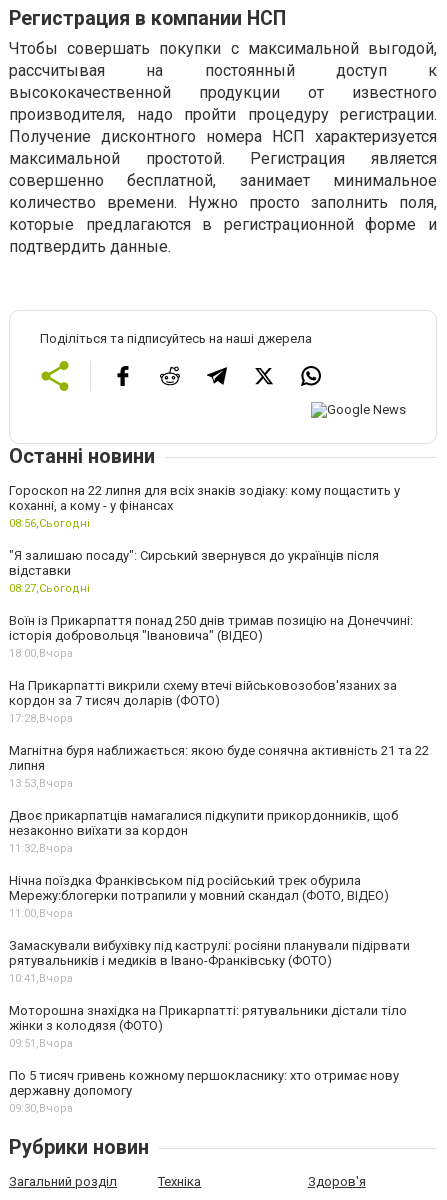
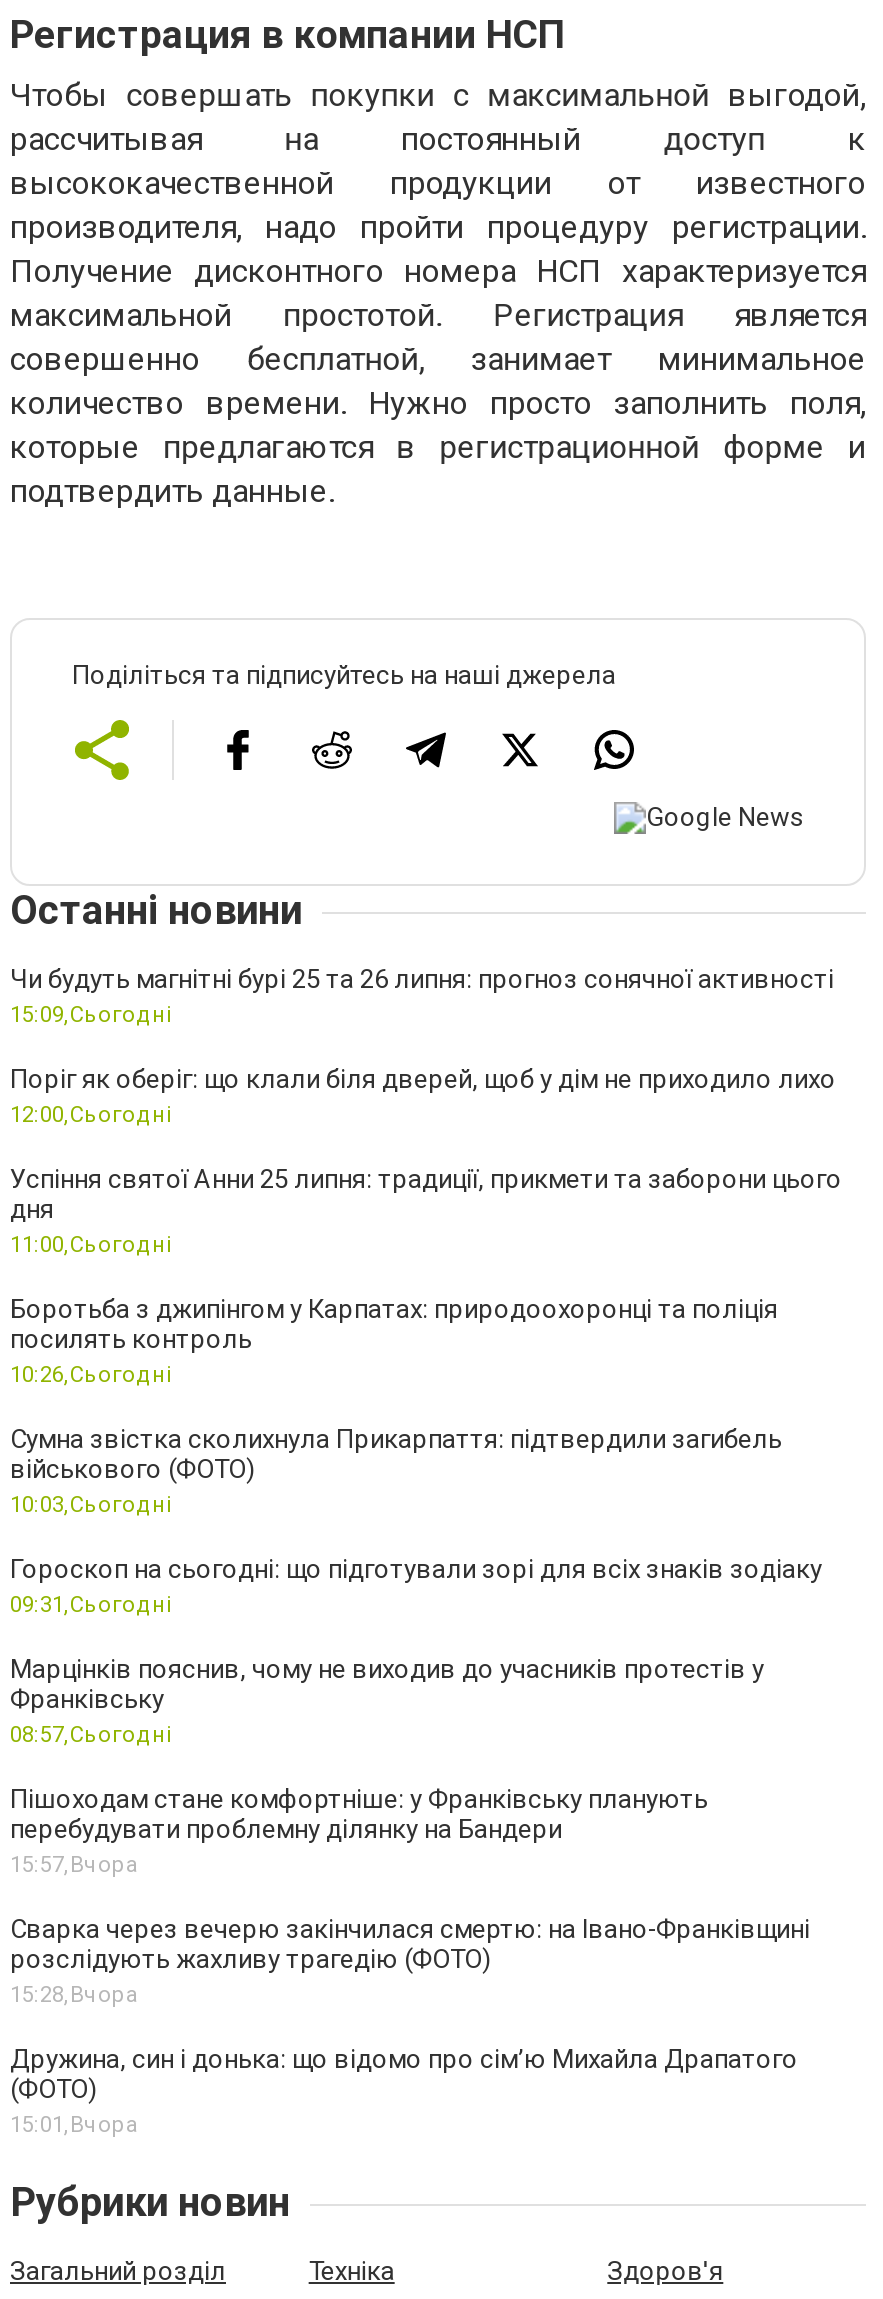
- Гороскоп на 22 липня для всіх знаків зодіаку: кому пощастить у
- коханні, а кому - у фінансах
- 08:56,Сьогодні
+ Чи будуть магнітні бурі 25 та 26 липня: прогноз сонячної активності
+ 15:09,Сьогодні

- "Я залишаю посаду": Сирський звернувся до українців після
- відставки
- 08:27,Сьогодні
+ Поріг як оберіг: що клали біля дверей, щоб у дім не приходило лихо
+ 12:00,Сьогодні

- Воїн із Прикарпаття понад 250 днів тримав позицію на Донеччині:
- історія добровольця "Івановича" (ВІДЕО)
- 18:00,Вчора
+ Успіння святої Анни 25 липня: традиції, прикмети та заборони цього
+ дня
+ 11:00,Сьогодні

- На Прикарпатті викрили схему втечі військовозобов'язаних за
- кордон за 7 тисяч доларів (ФОТО)
- 17:28,Вчора
+ Боротьба з джипінгом у Карпатах: природоохоронці та поліція
+ посилять контроль
+ 10:26,Сьогодні

- Магнітна буря наближається: якою буде сонячна активність 21 та 22
- липня
- 13:53,Вчора
+ Сумна звістка сколихнула Прикарпаття: підтвердили загибель
+ військового (ФОТО)
+ 10:03,Сьогодні

- Двоє прикарпатців намагалися підкупити прикордонників, щоб
- незаконно виїхати за кордон
- 11:32,Вчора
+ Гороскоп на сьогодні: що підготували зорі для всіх знаків зодіаку
+ 09:31, Сьогодні

- Нічна поїздка Франківськом під російський трек обурила
- Мережу:блогерки потрапили у мовний скандал (ФОТО, ВІДЕО)
- 11:00,Вчора
+ Марцінків пояснив, чому не виходив до учасників протестів у
+ Франківську
+ 08:57,Сьогодні

- Замаскували вибухівку під каструлі: росіяни планували підірвати
- рятувальників і медиків в Івано-Франківську (ФОТО)
- 10:41, Вчора
+ Пішоходам стане комфортніше: у Франківську планують
+ перебудувати проблемну ділянку на Бандери
+ 15:57, Вчора

- Моторошна знахідка на Прикарпатті: рятувальники дістали тіло
- жінки з колодязя (ФОТО)
- 09:51, Вчора
+ Сварка через вечерю закінчилася смертю: на Івано-Франківщині
+ розслідують жахливу трагедію (ФОТО)
+ 15:28, Вчора

- По 5 тисяч гривень кожному першокласнику: хто отримає нову
- державну допомогу
- 09:30, Вчора
+ Дружина, син і донька: що відомо про сім’ю Михайла Драпатого
+ (ФОТО)
+ 15:01, Вчора
